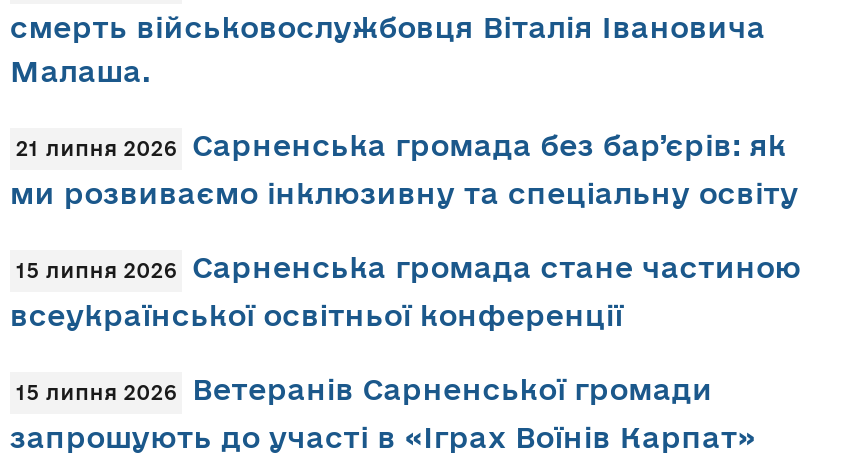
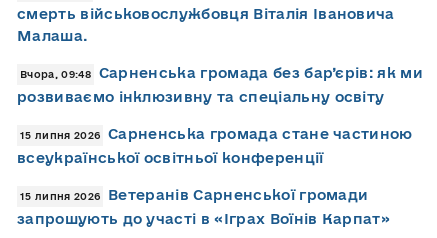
- 21 липня 2026
- Сарненська громада без бар’єрів: як
- ми розвиваємо інклюзивну та спеціальну освіту
+ Вчора, 09:48
+ Сарненська громада без бар’єрів: як ми
+ розвиваємо інклюзивну та спеціальну освіту
